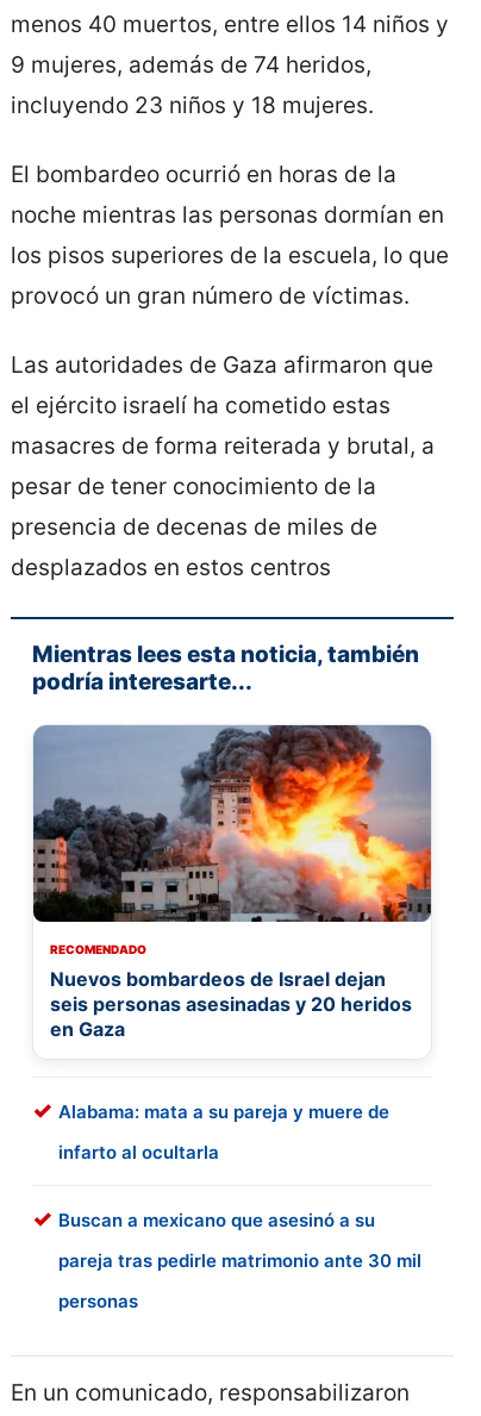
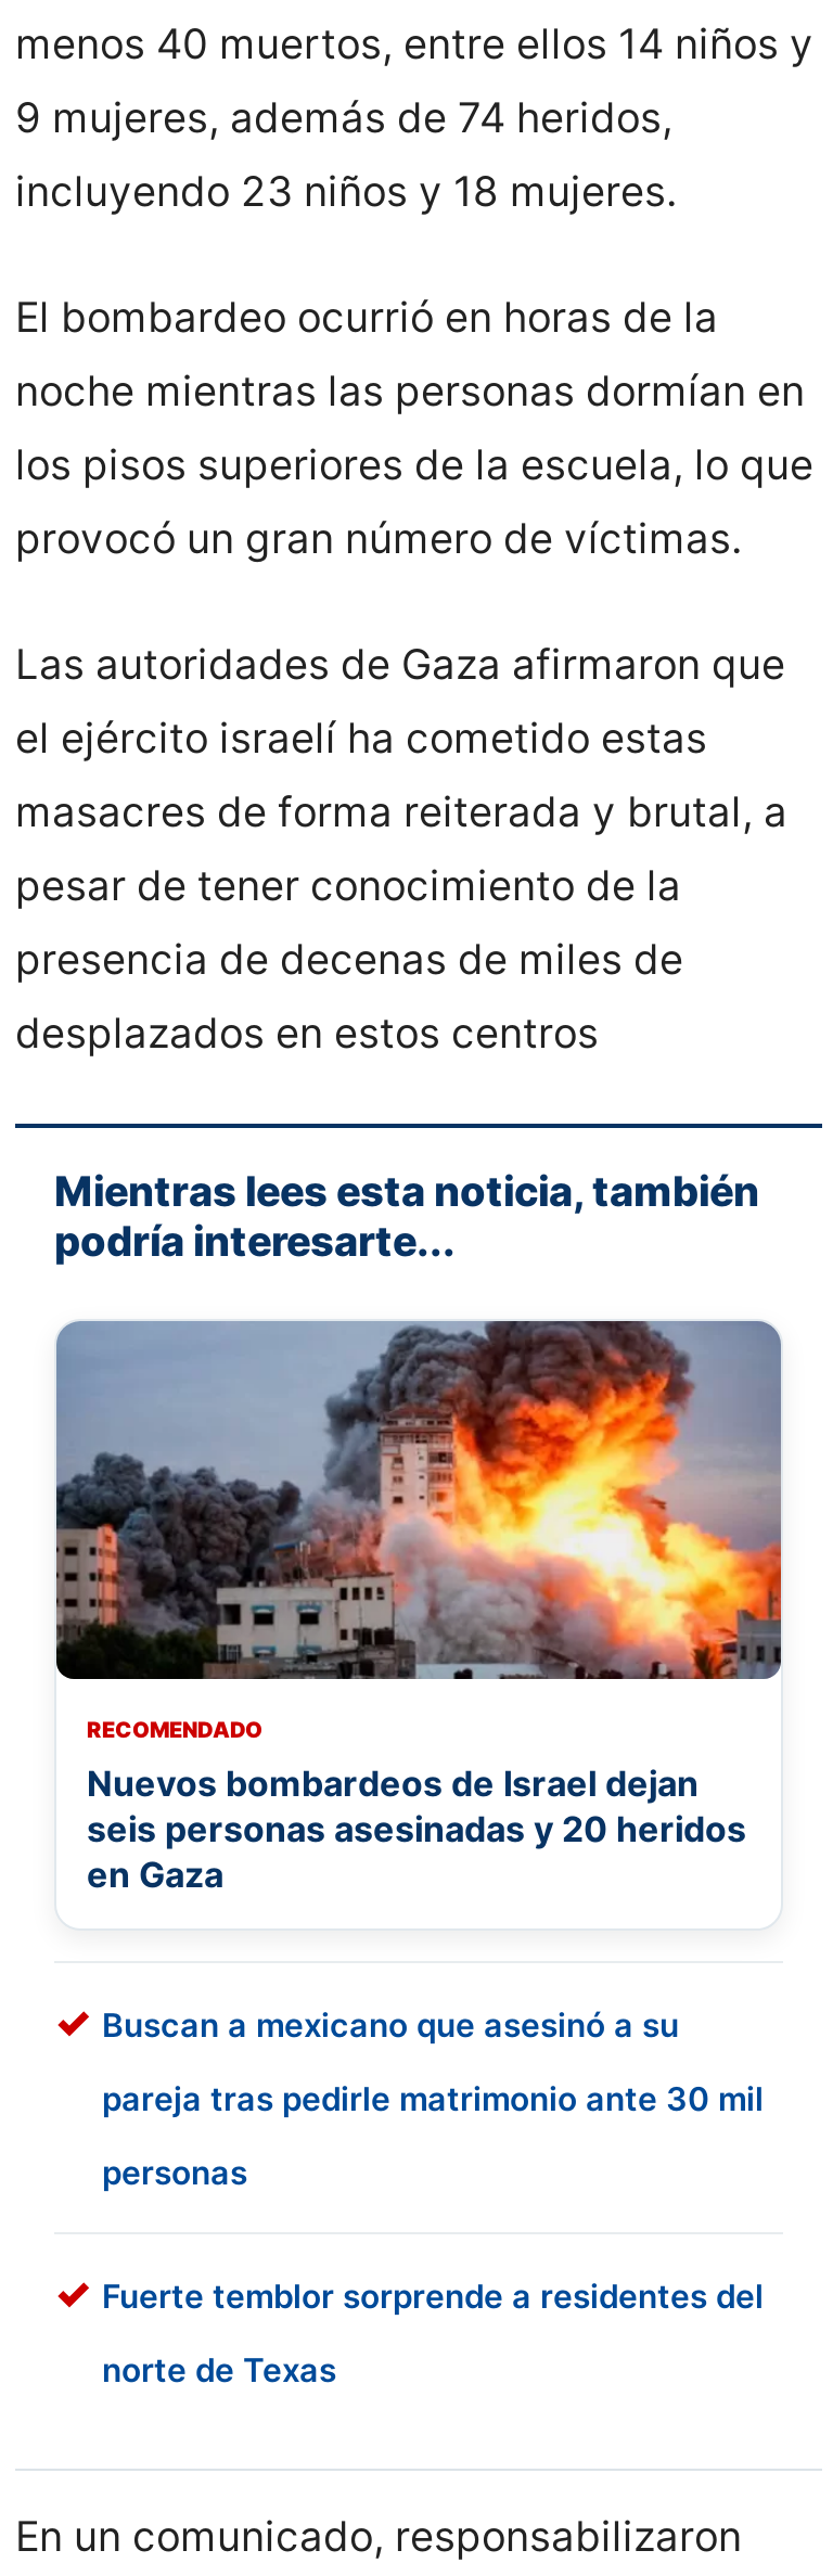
- Alabama: mata a su pareja y muere de
- infarto al ocultarla

moved up: Buscan a mexicano que asesinó a su | pareja tras pedirle matrimonio ante 30 mil | personas

+ Fuerte temblor sorprende a residentes del
+ norte de Texas
